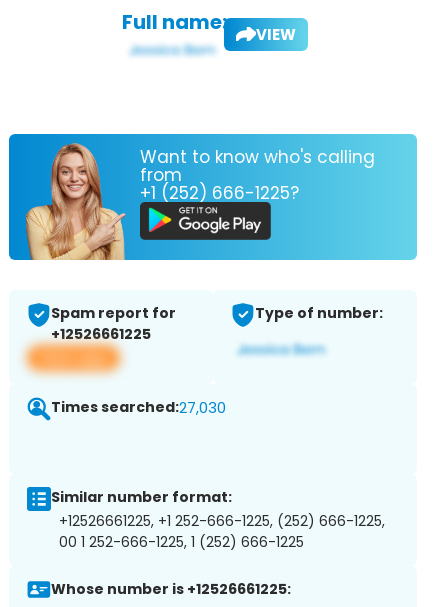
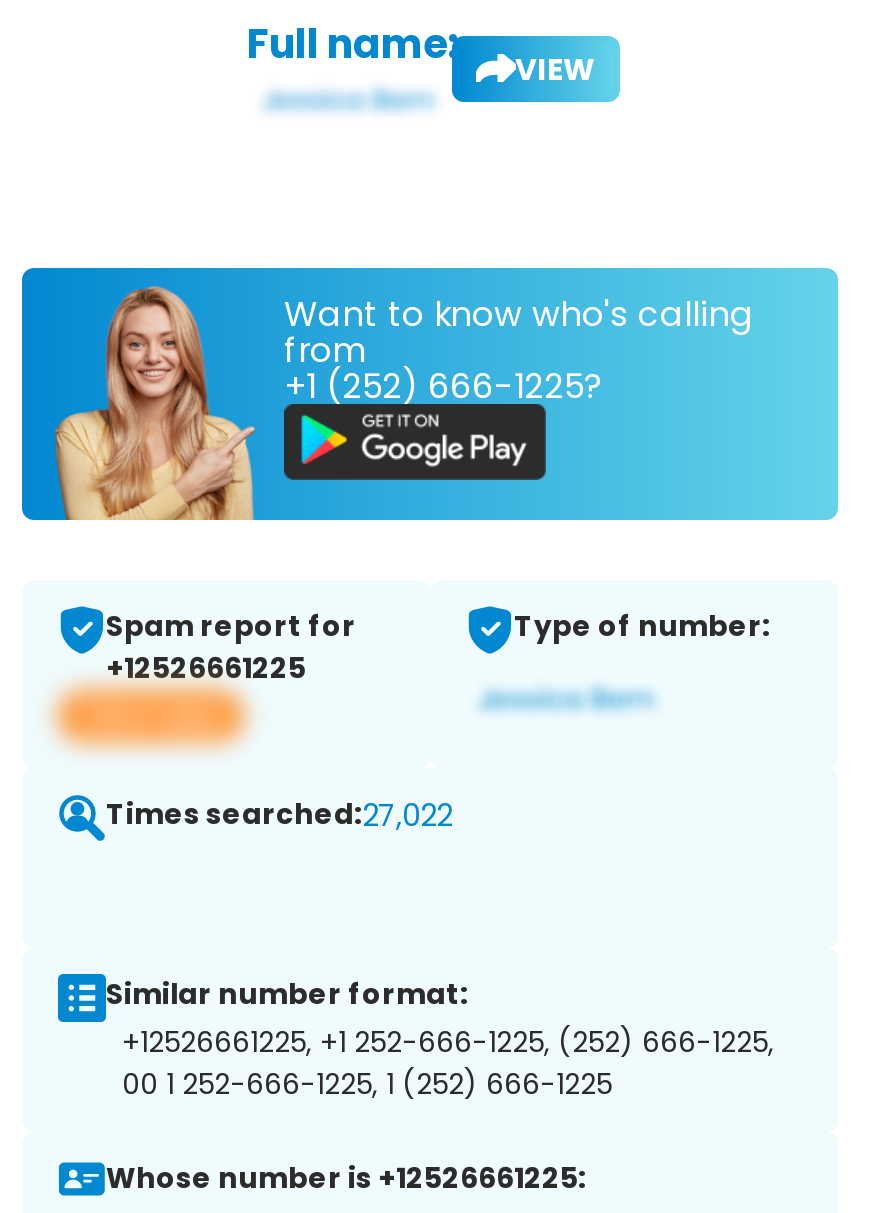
- Times searched:27,030
+ Times searched:27,022
